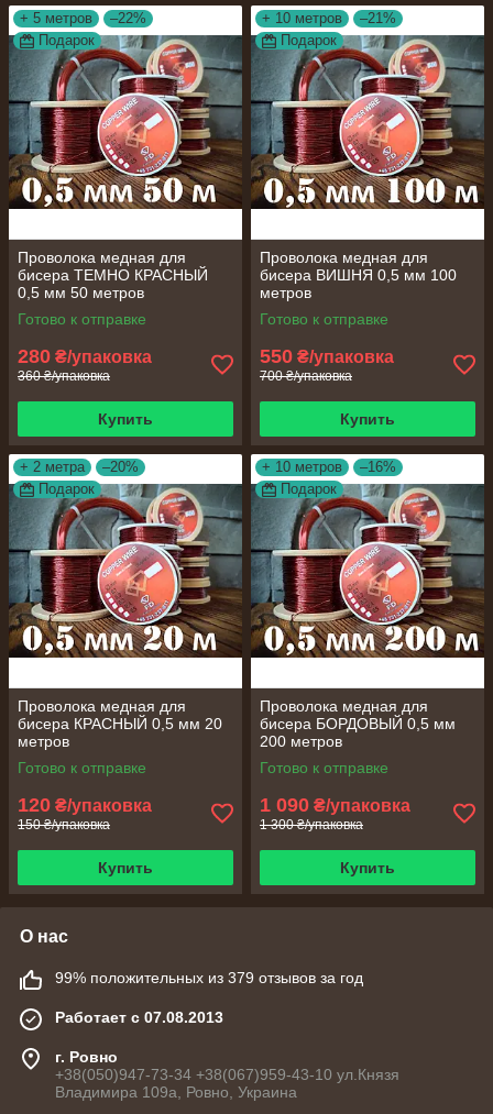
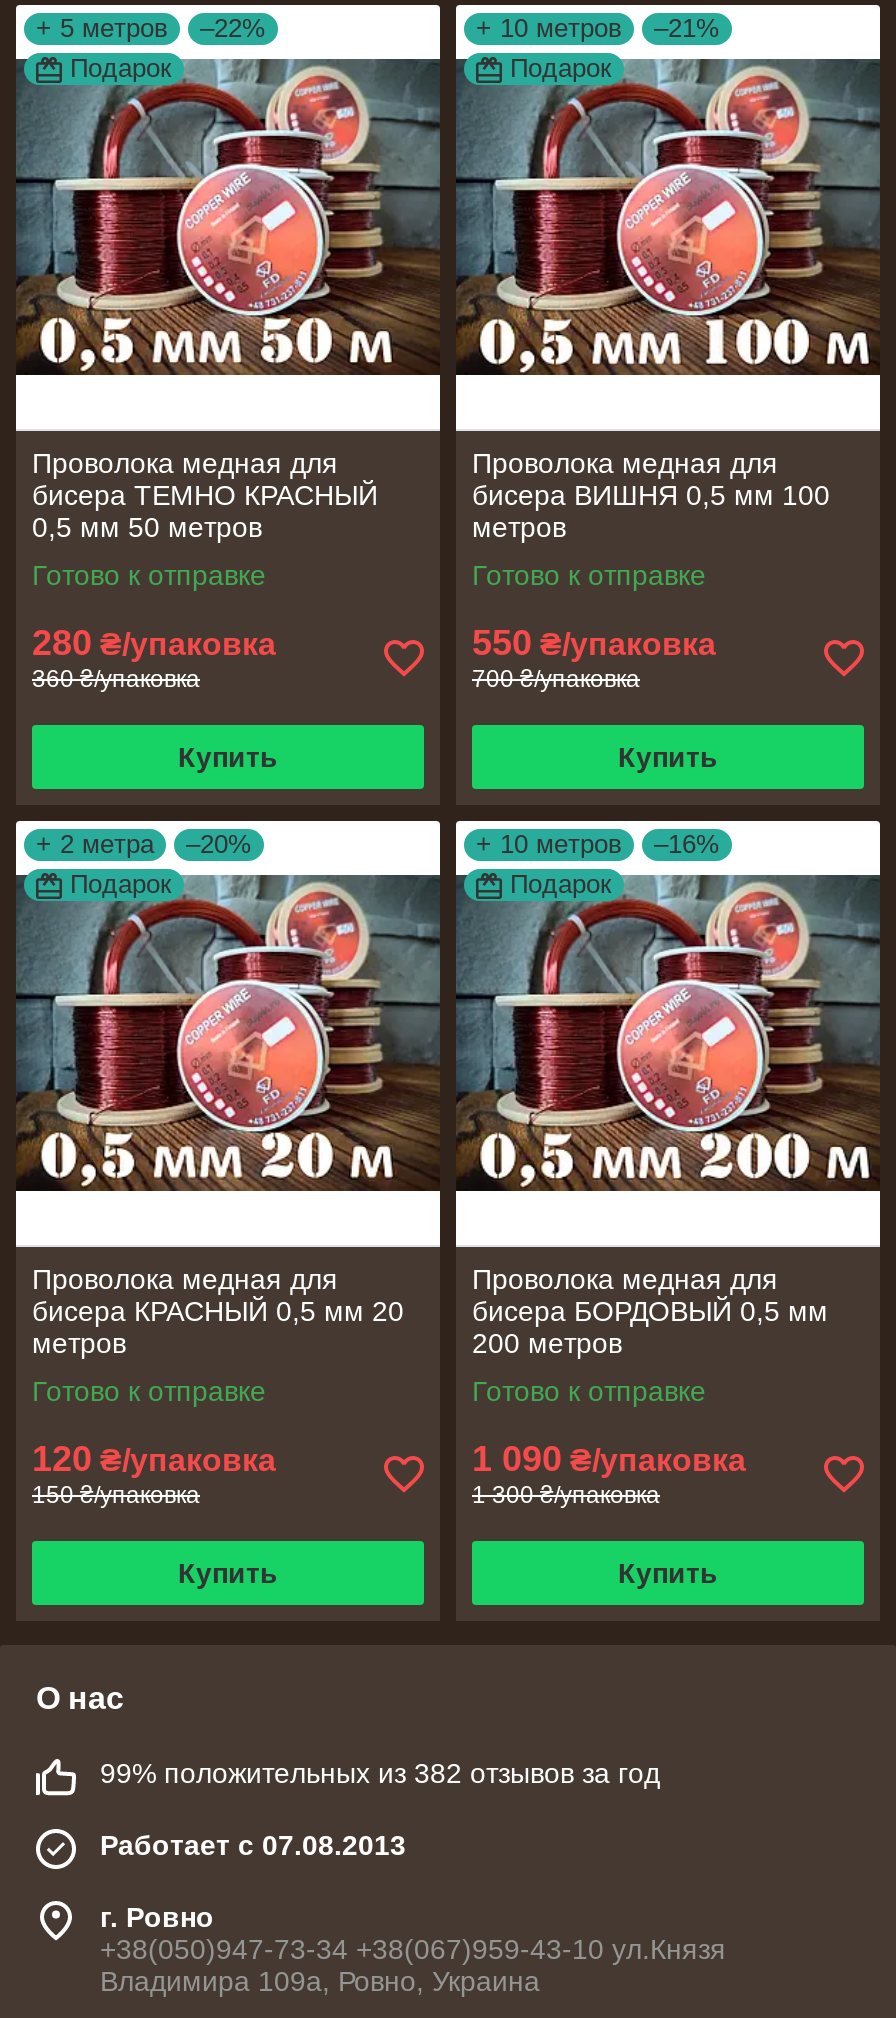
- 99% положительных из 379 отзывов за год
+ 99% положительных из 382 отзывов за год
